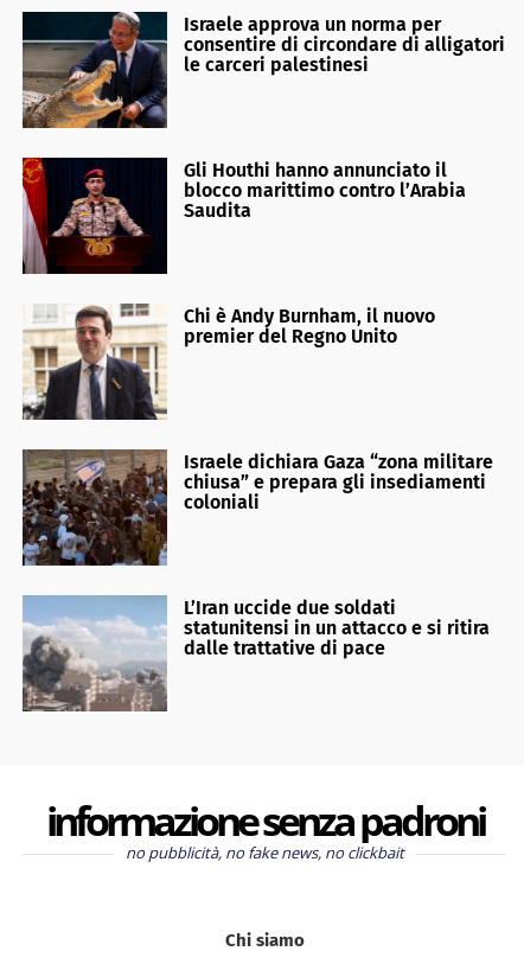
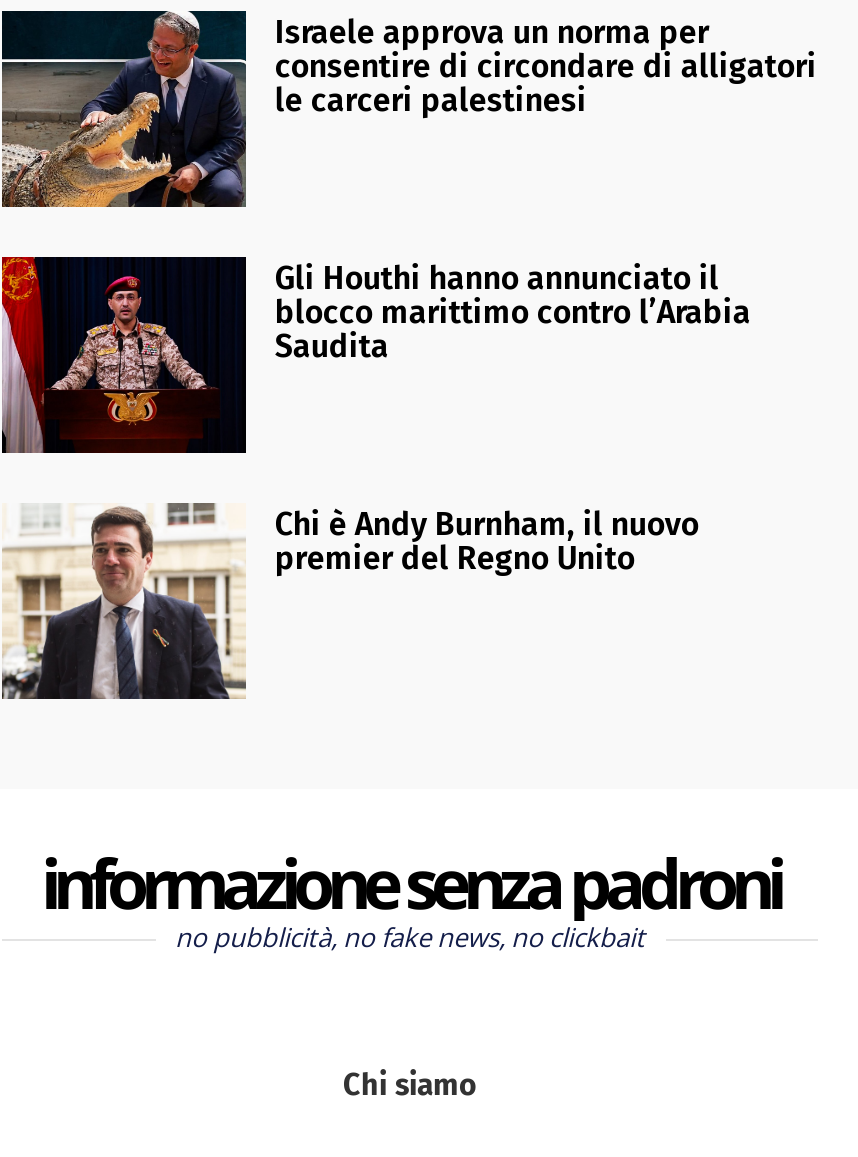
- [image]
- Israele dichiara Gaza “zona militare
- chiusa” e prepara gli insediamenti
- coloniali

- [image]
- L’Iran uccide due soldati
- statunitensi in un attacco e si ritira
- dalle trattative di pace
